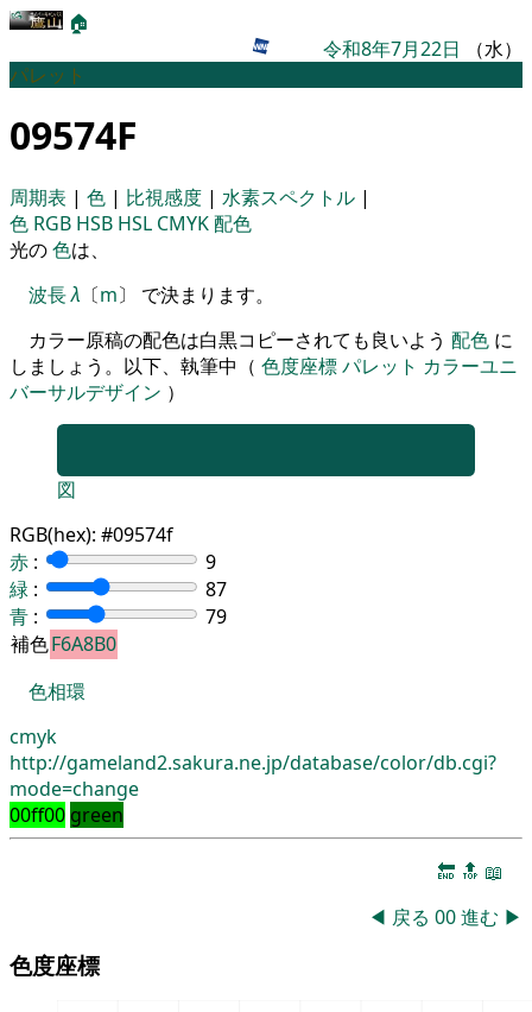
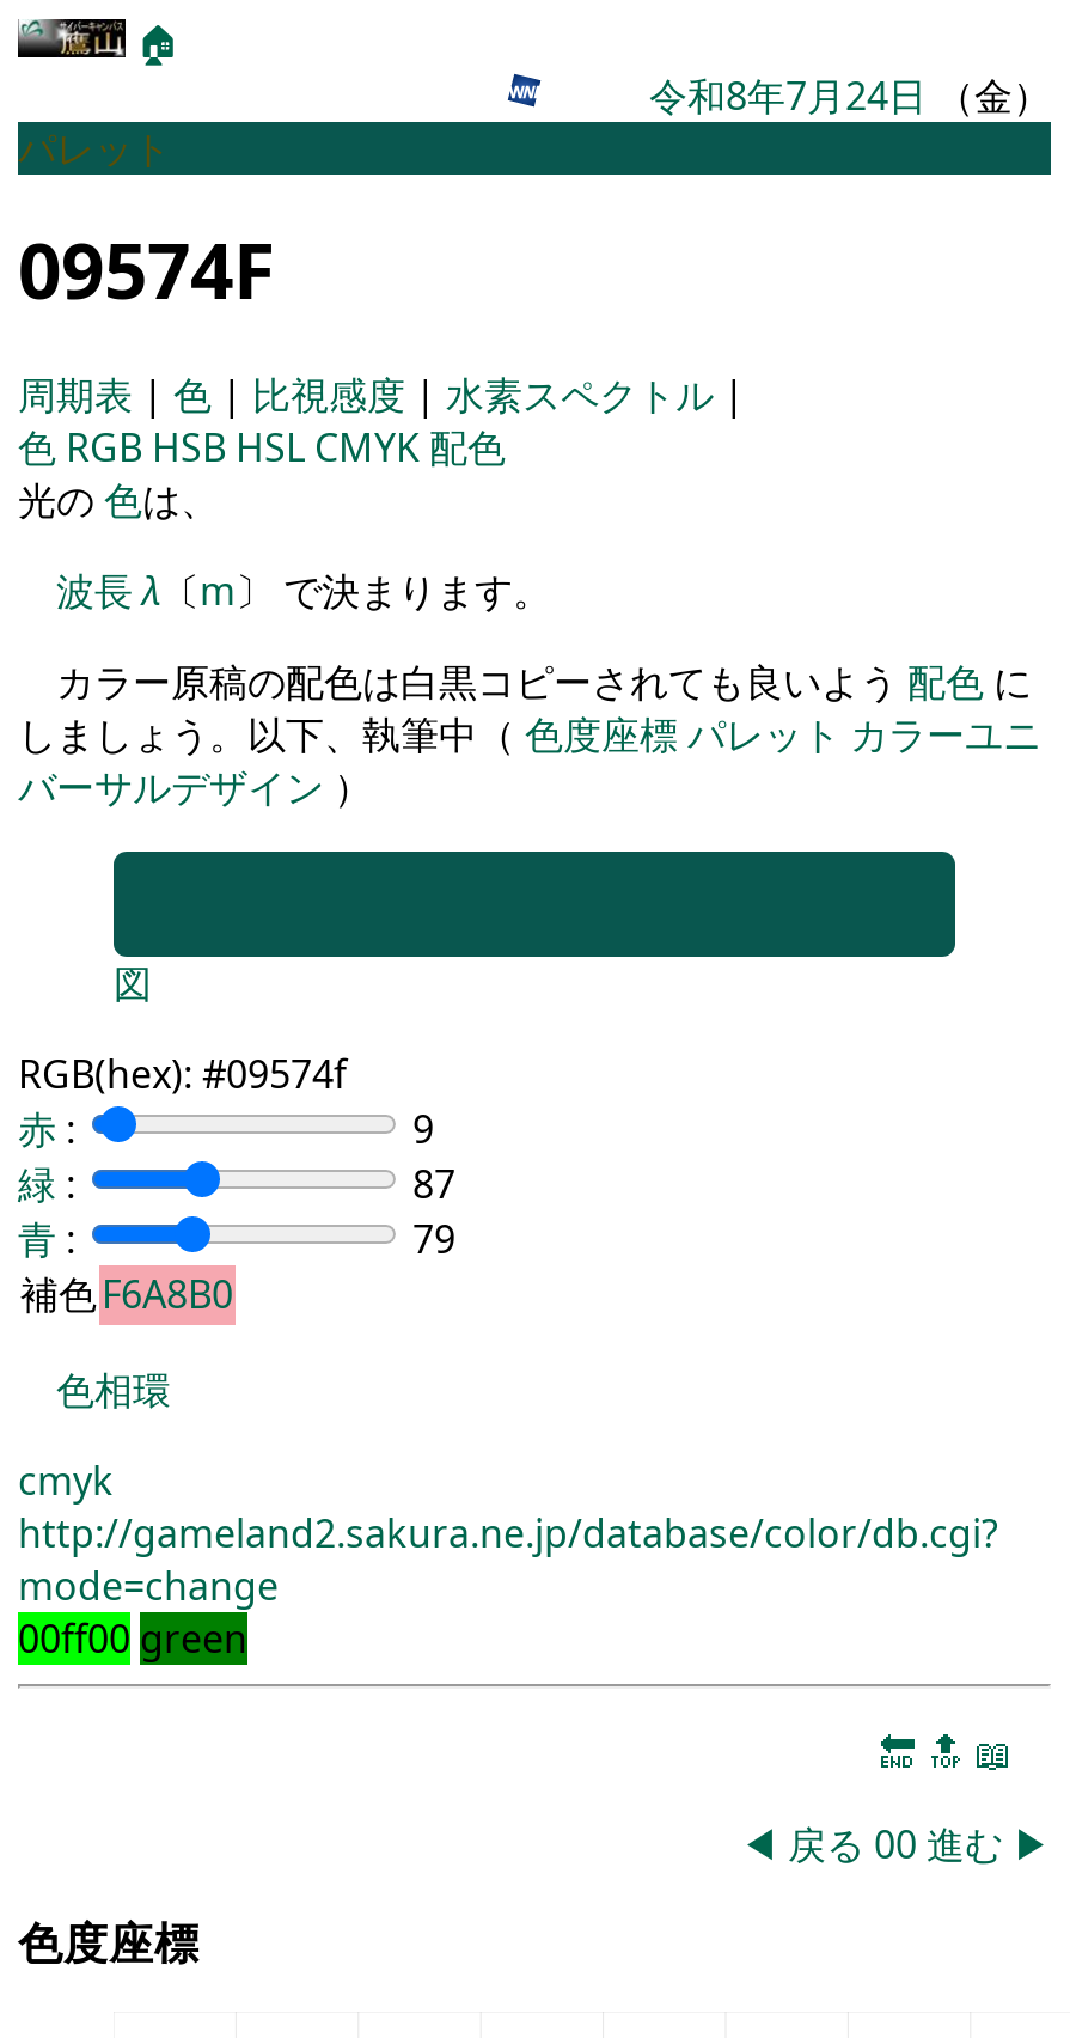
- 令和8年7月22日（水）
+ 令和8年7月24日（金）
